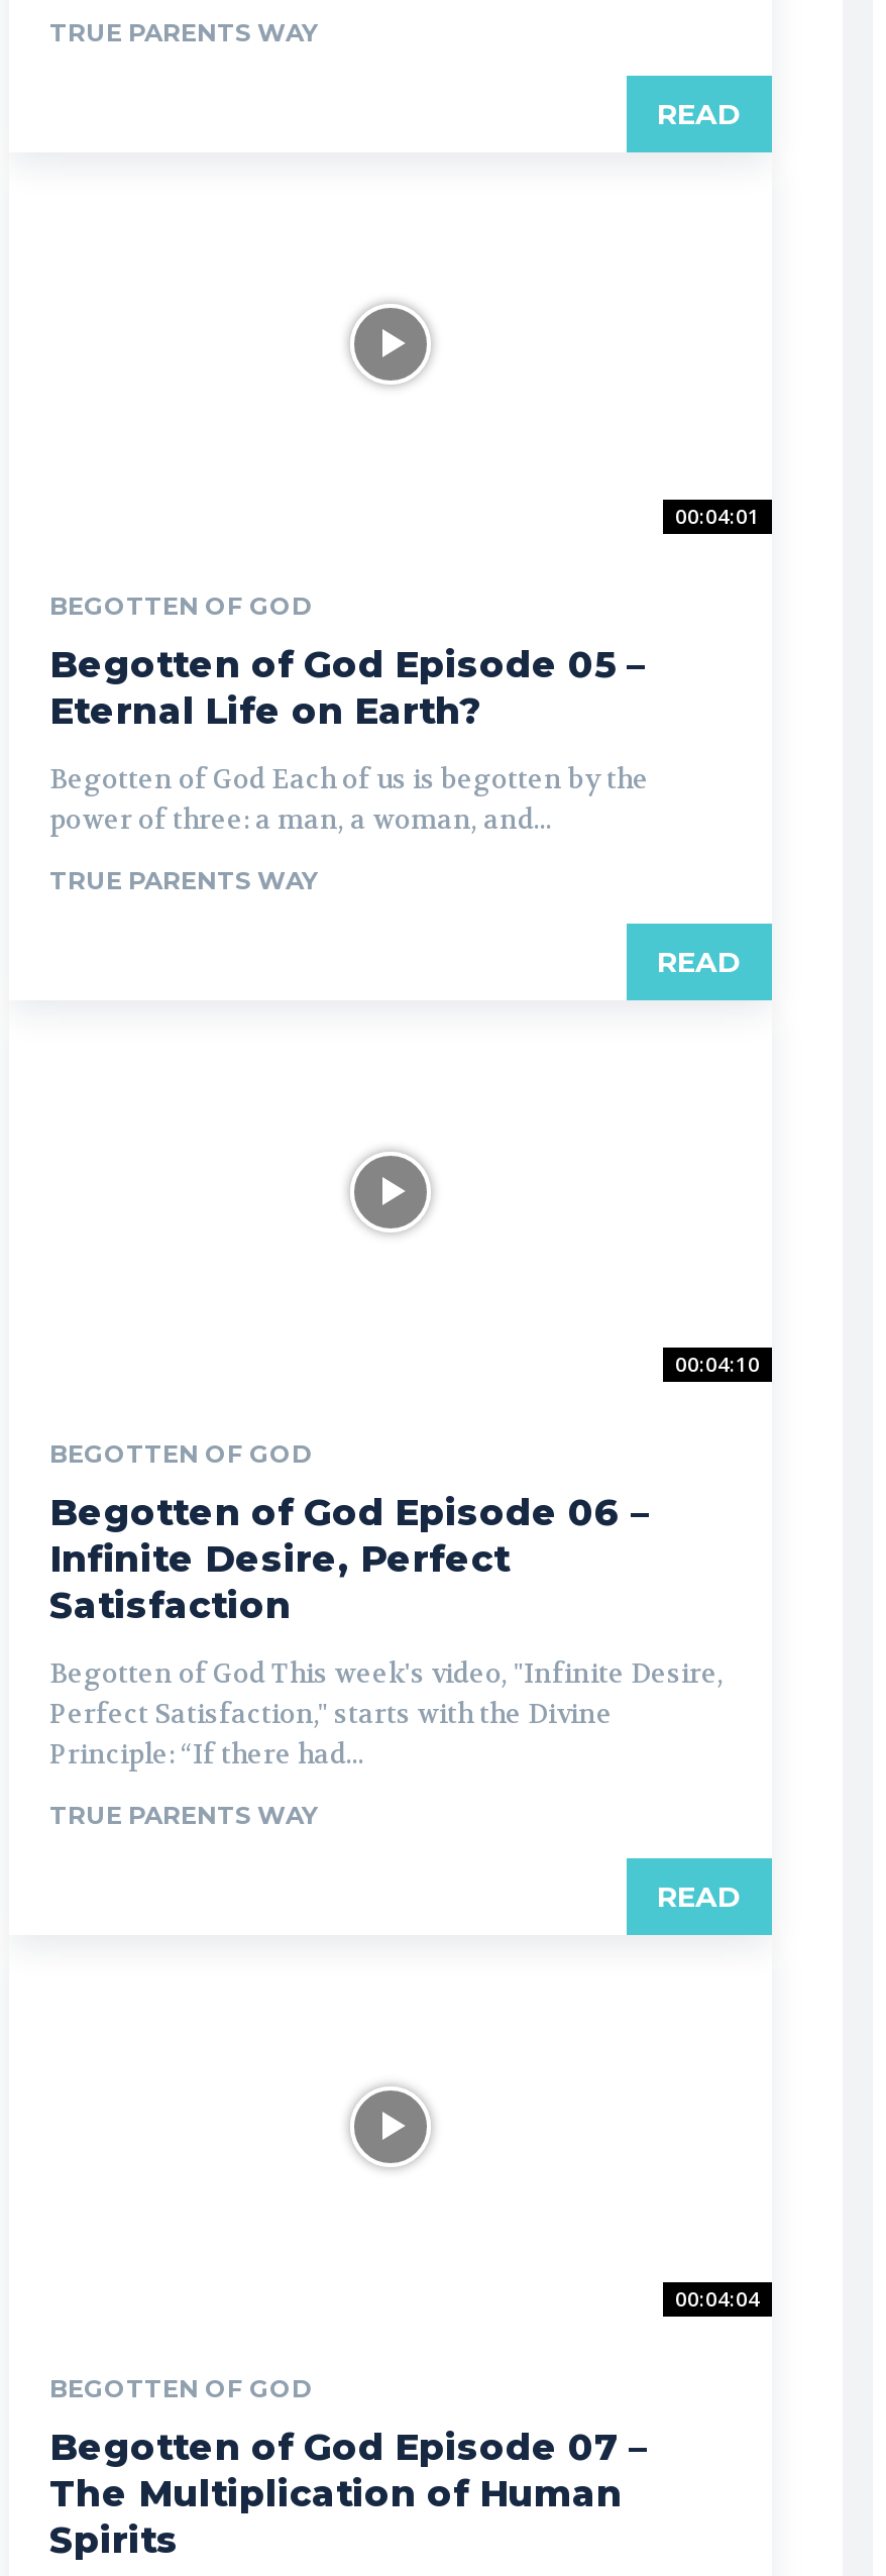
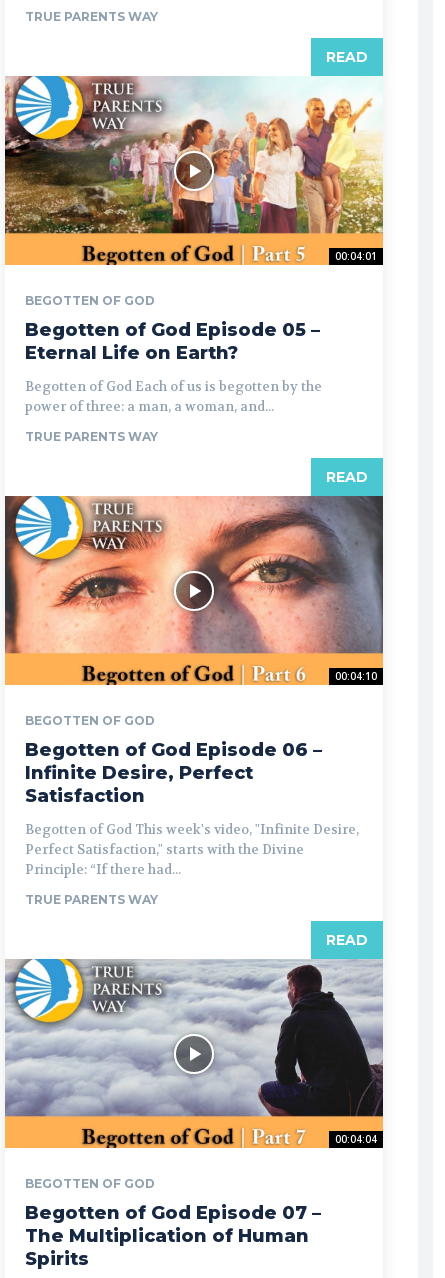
+ [image]

+ [image]

+ [image]
